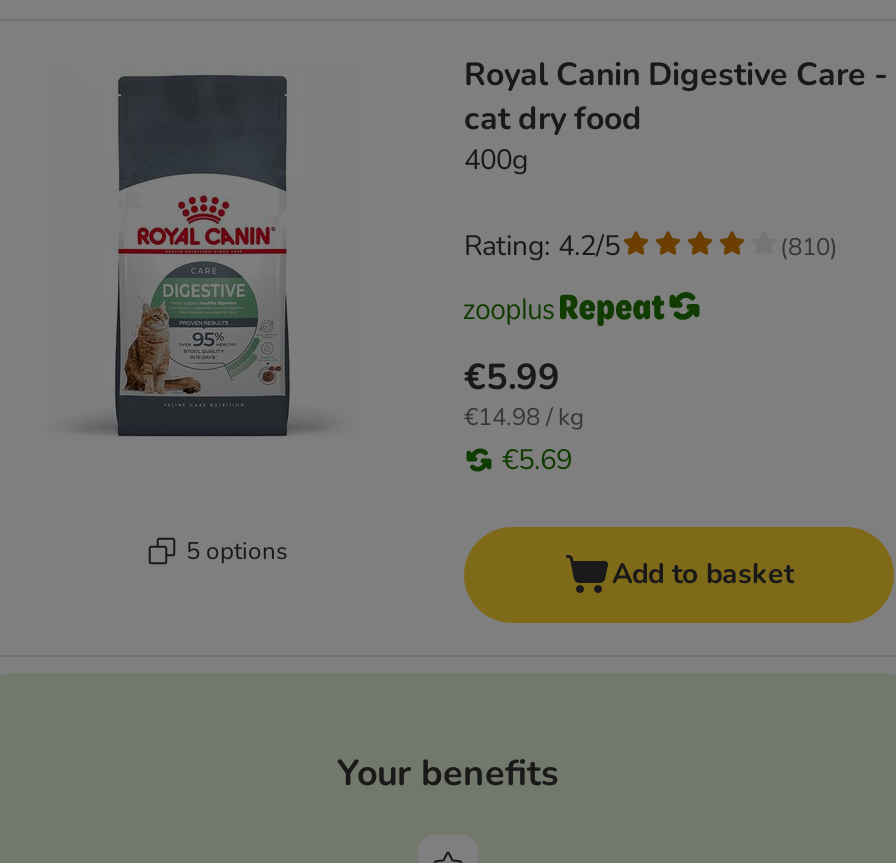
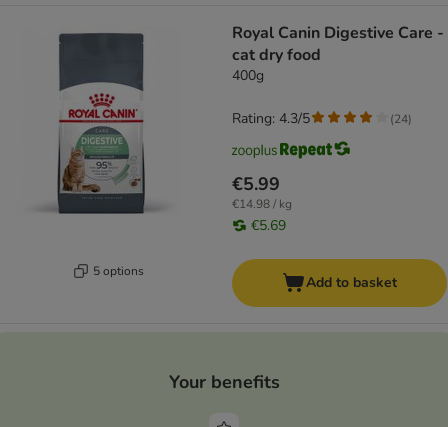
- Rating: 4.2/5
+ Rating: 4.3/5

- (810)
+ (24)
